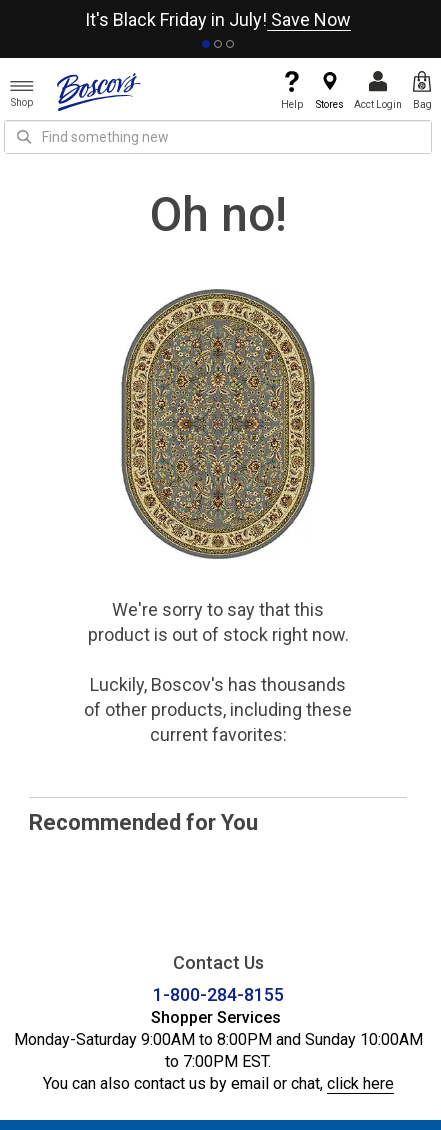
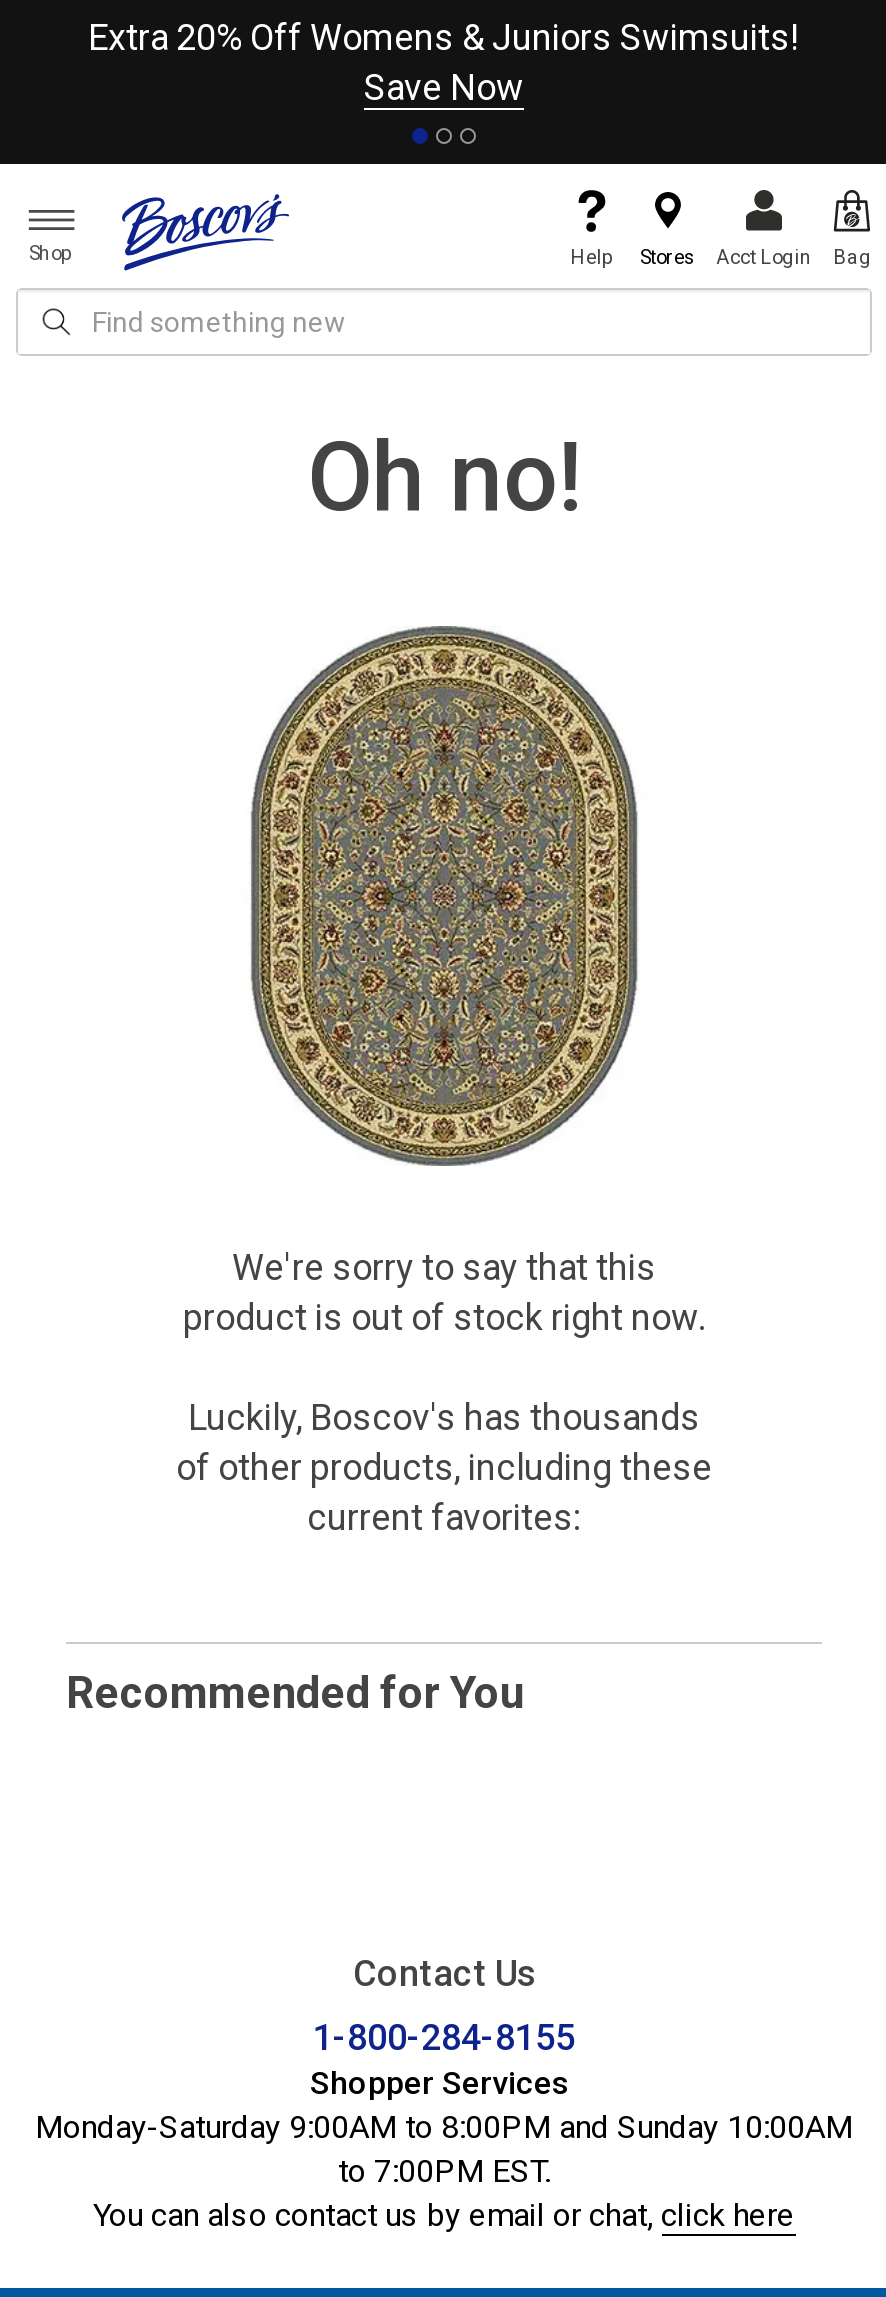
- It's Black Friday in July! Save Now
+ Extra 20% Off Womens & Juniors Swimsuits!
+ Save Now
